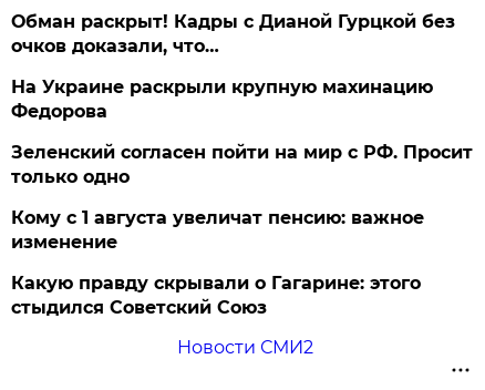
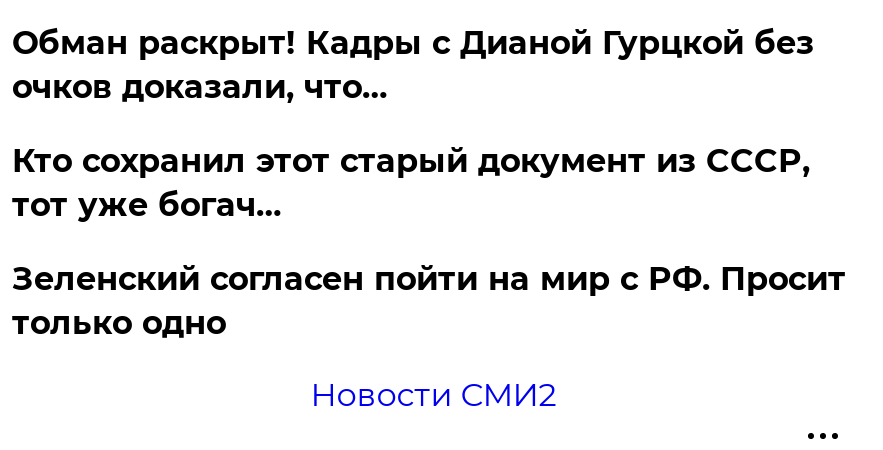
- На Украине раскрыли крупную махинацию
- Федорова
+ Кто сохранил этот старый документ из СССР,
+ тот уже богач…

- Кому с 1 августа увеличат пенсию: важное
- изменение
- Какую правду скрывали о Гагарине: этого
- стыдился Советский Союз
